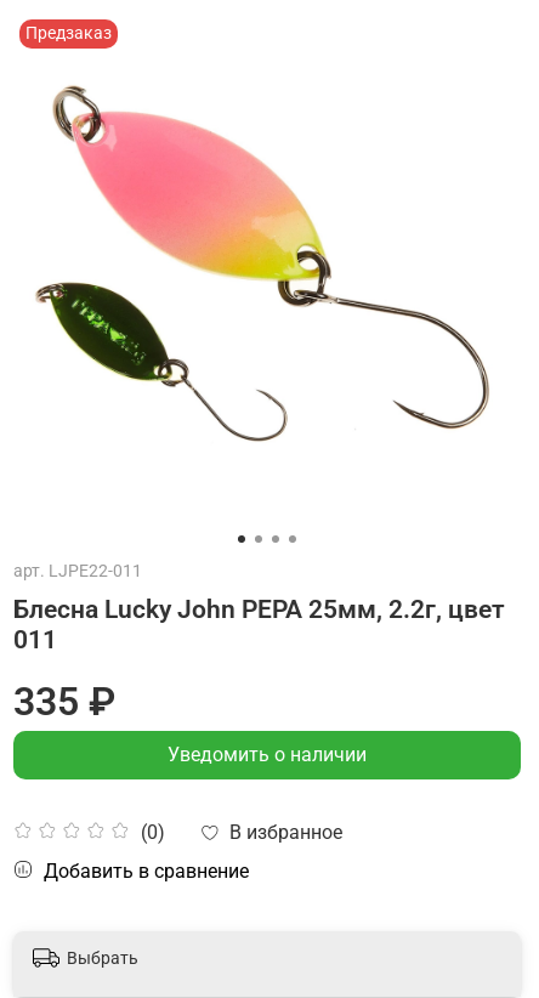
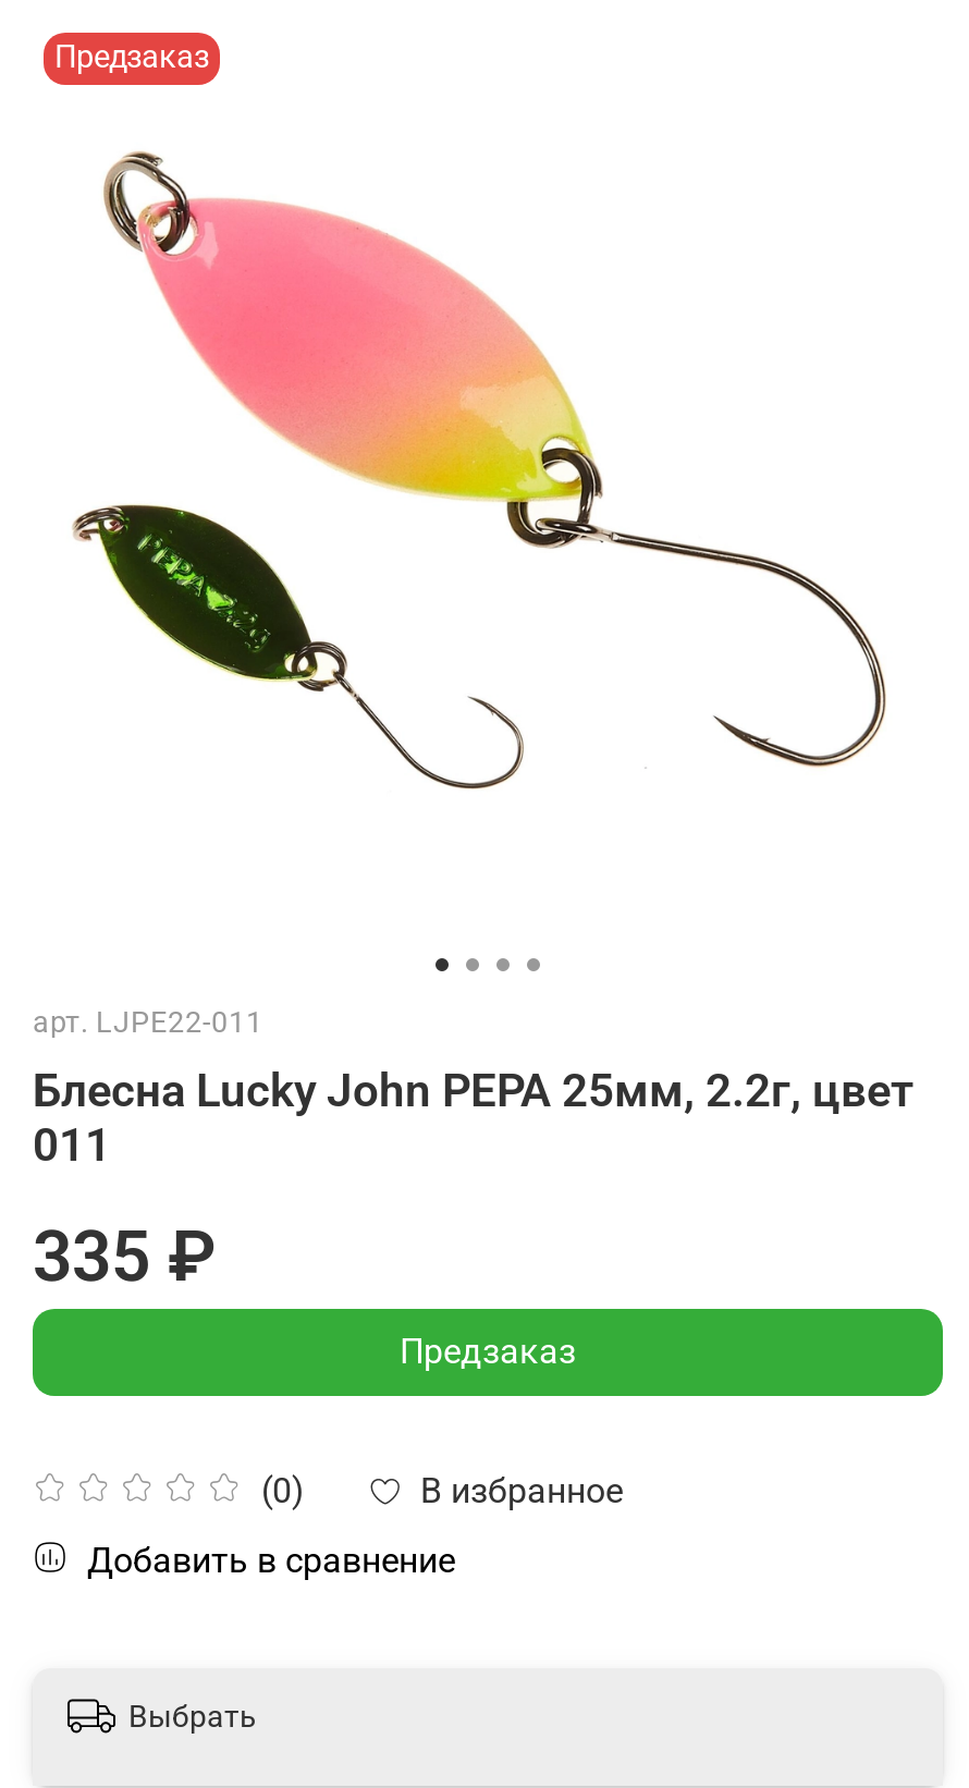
- Уведомить о наличии
+ Предзаказ
